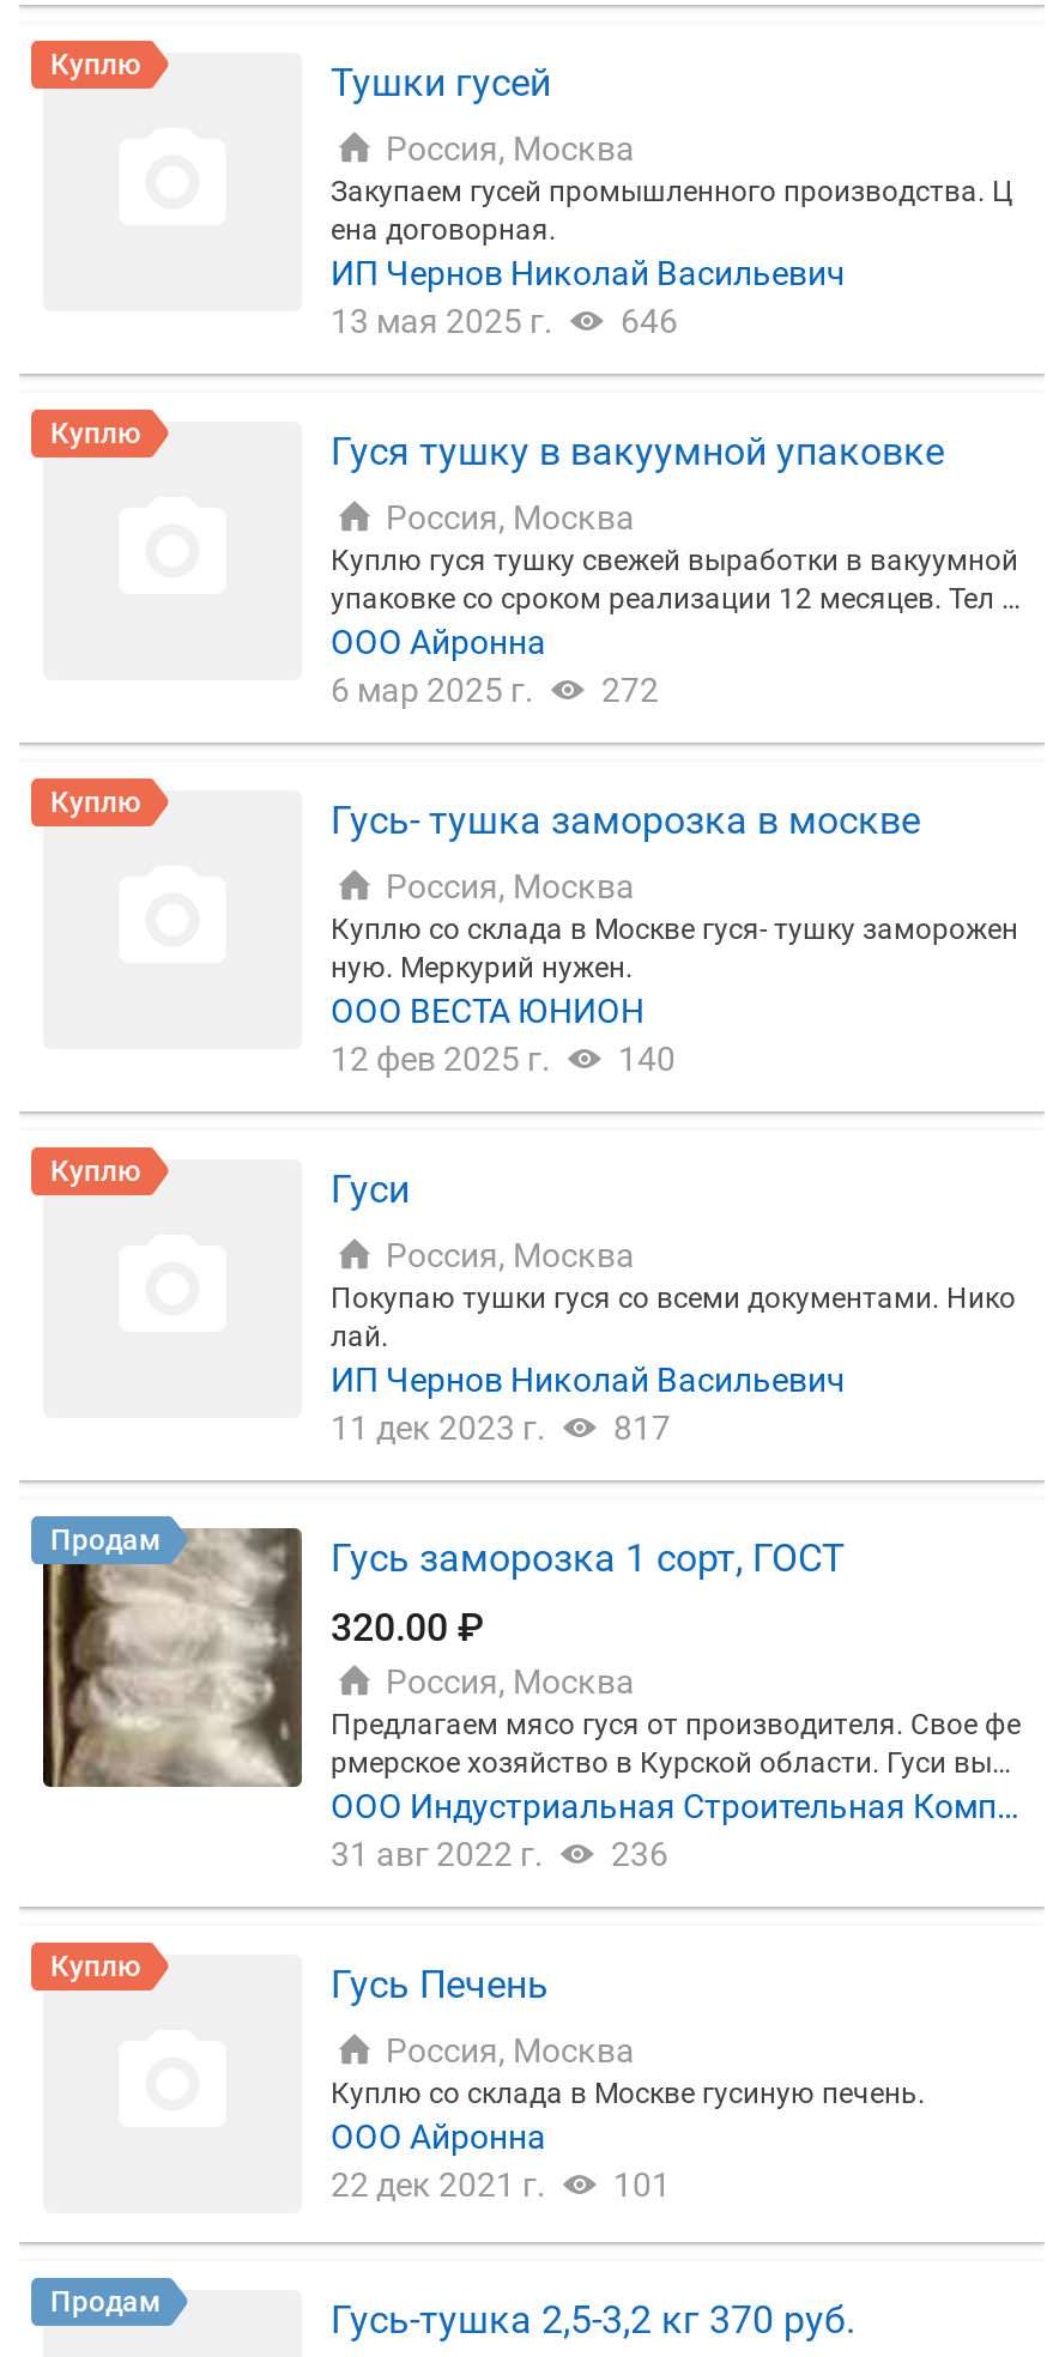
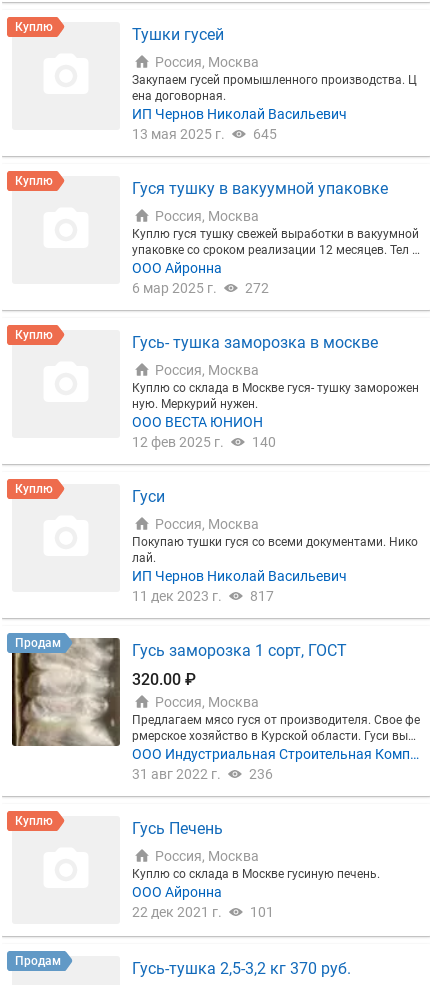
- 13 мая 2025 г. 646
+ 13 мая 2025 г. 645
